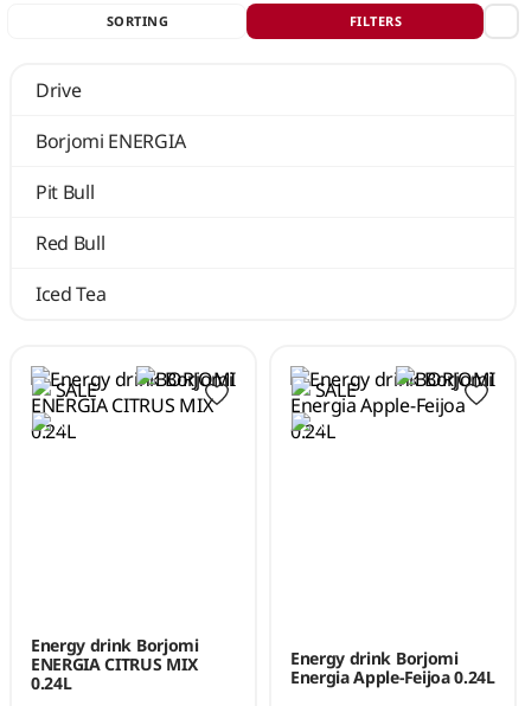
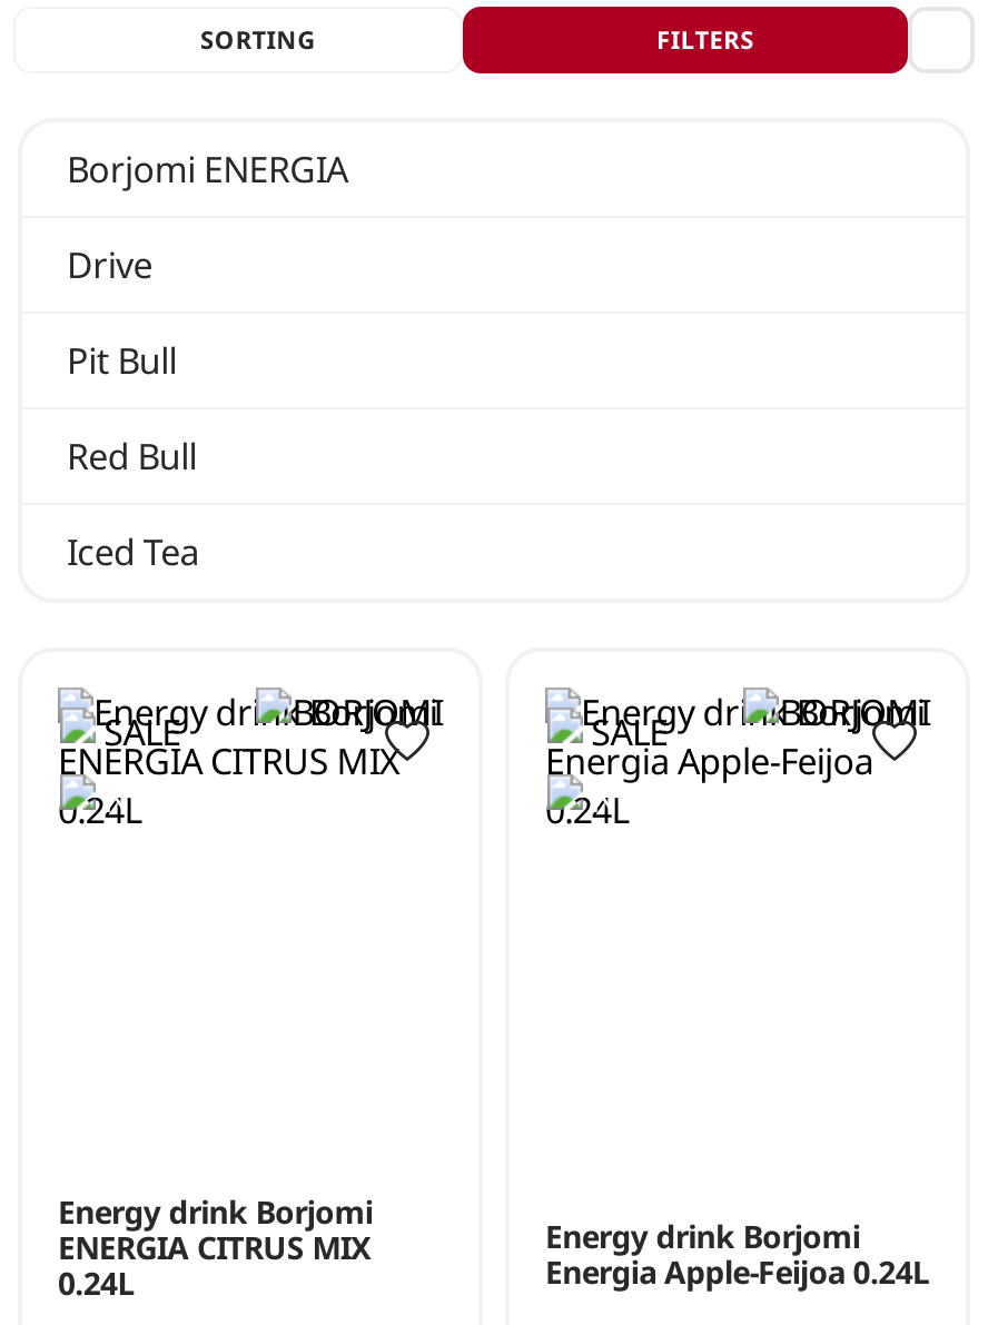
moved down: Drive

moved up: Borjomi ENERGIA
